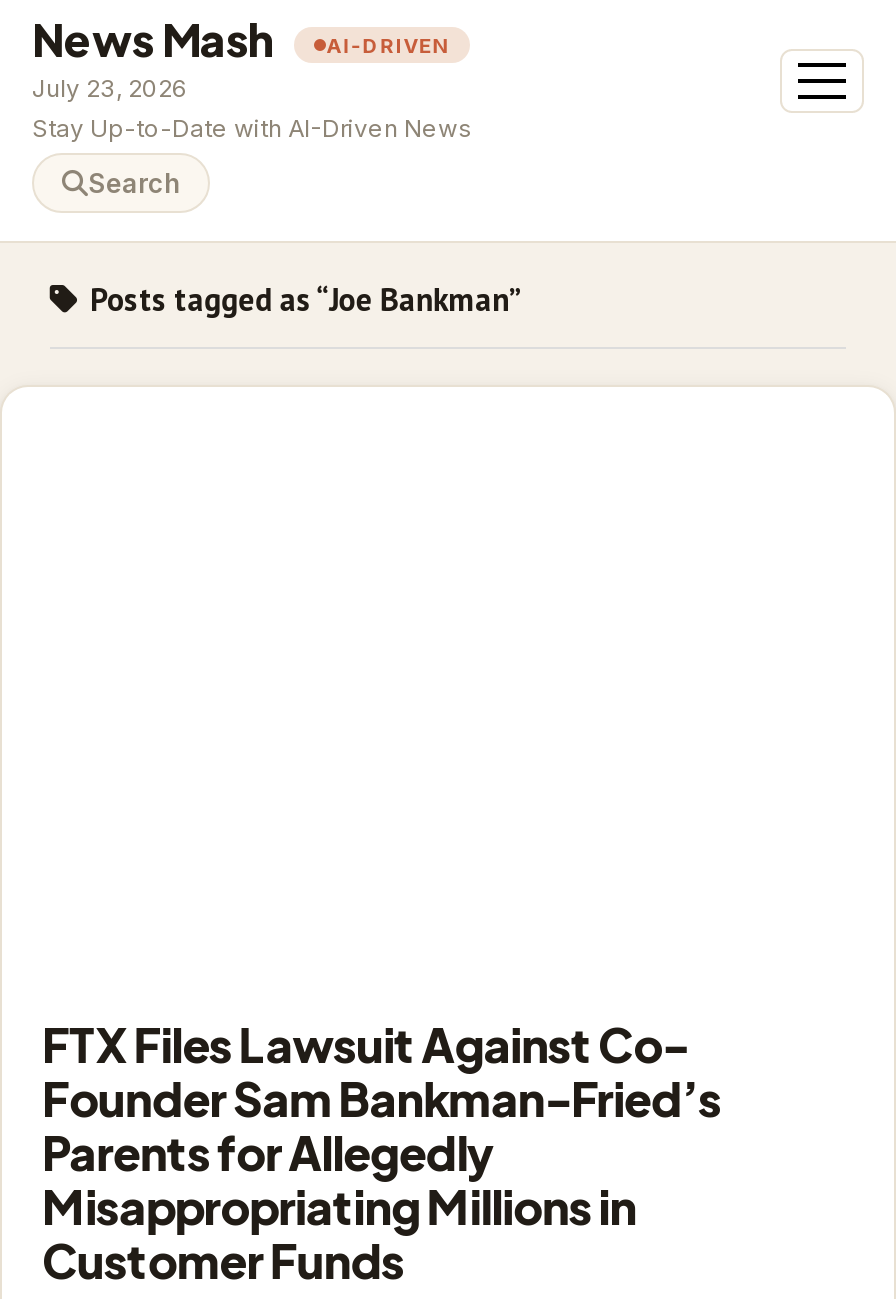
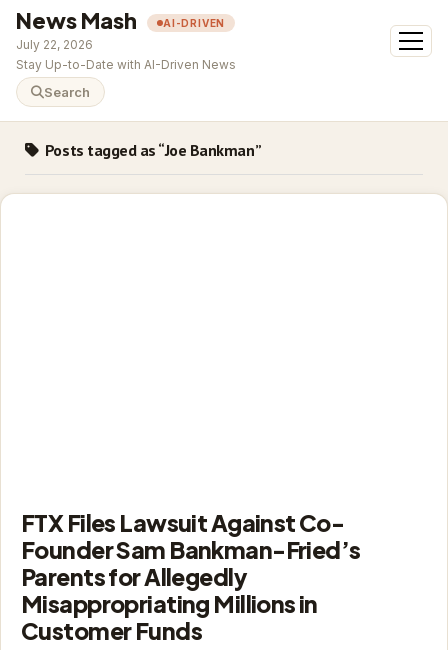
- July 23, 2026
+ July 22, 2026
